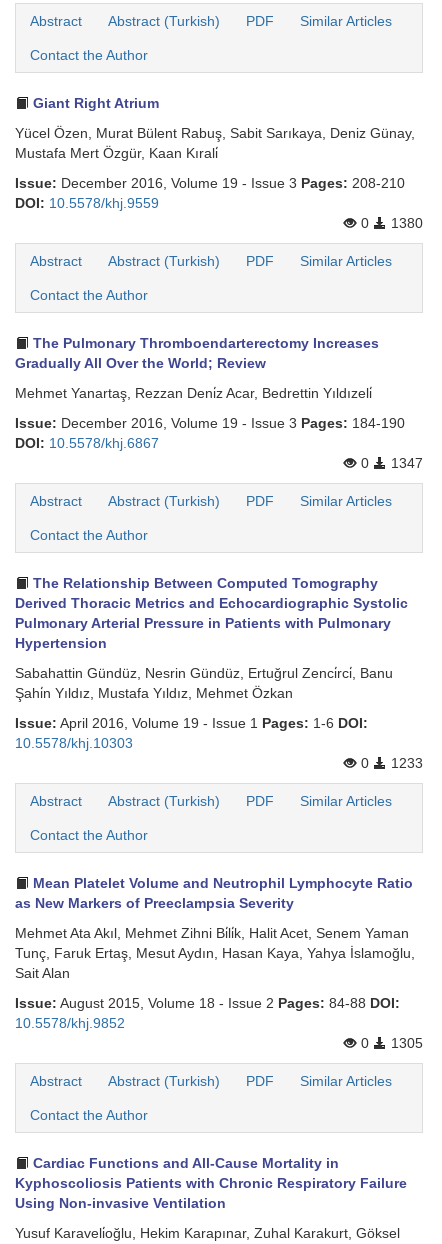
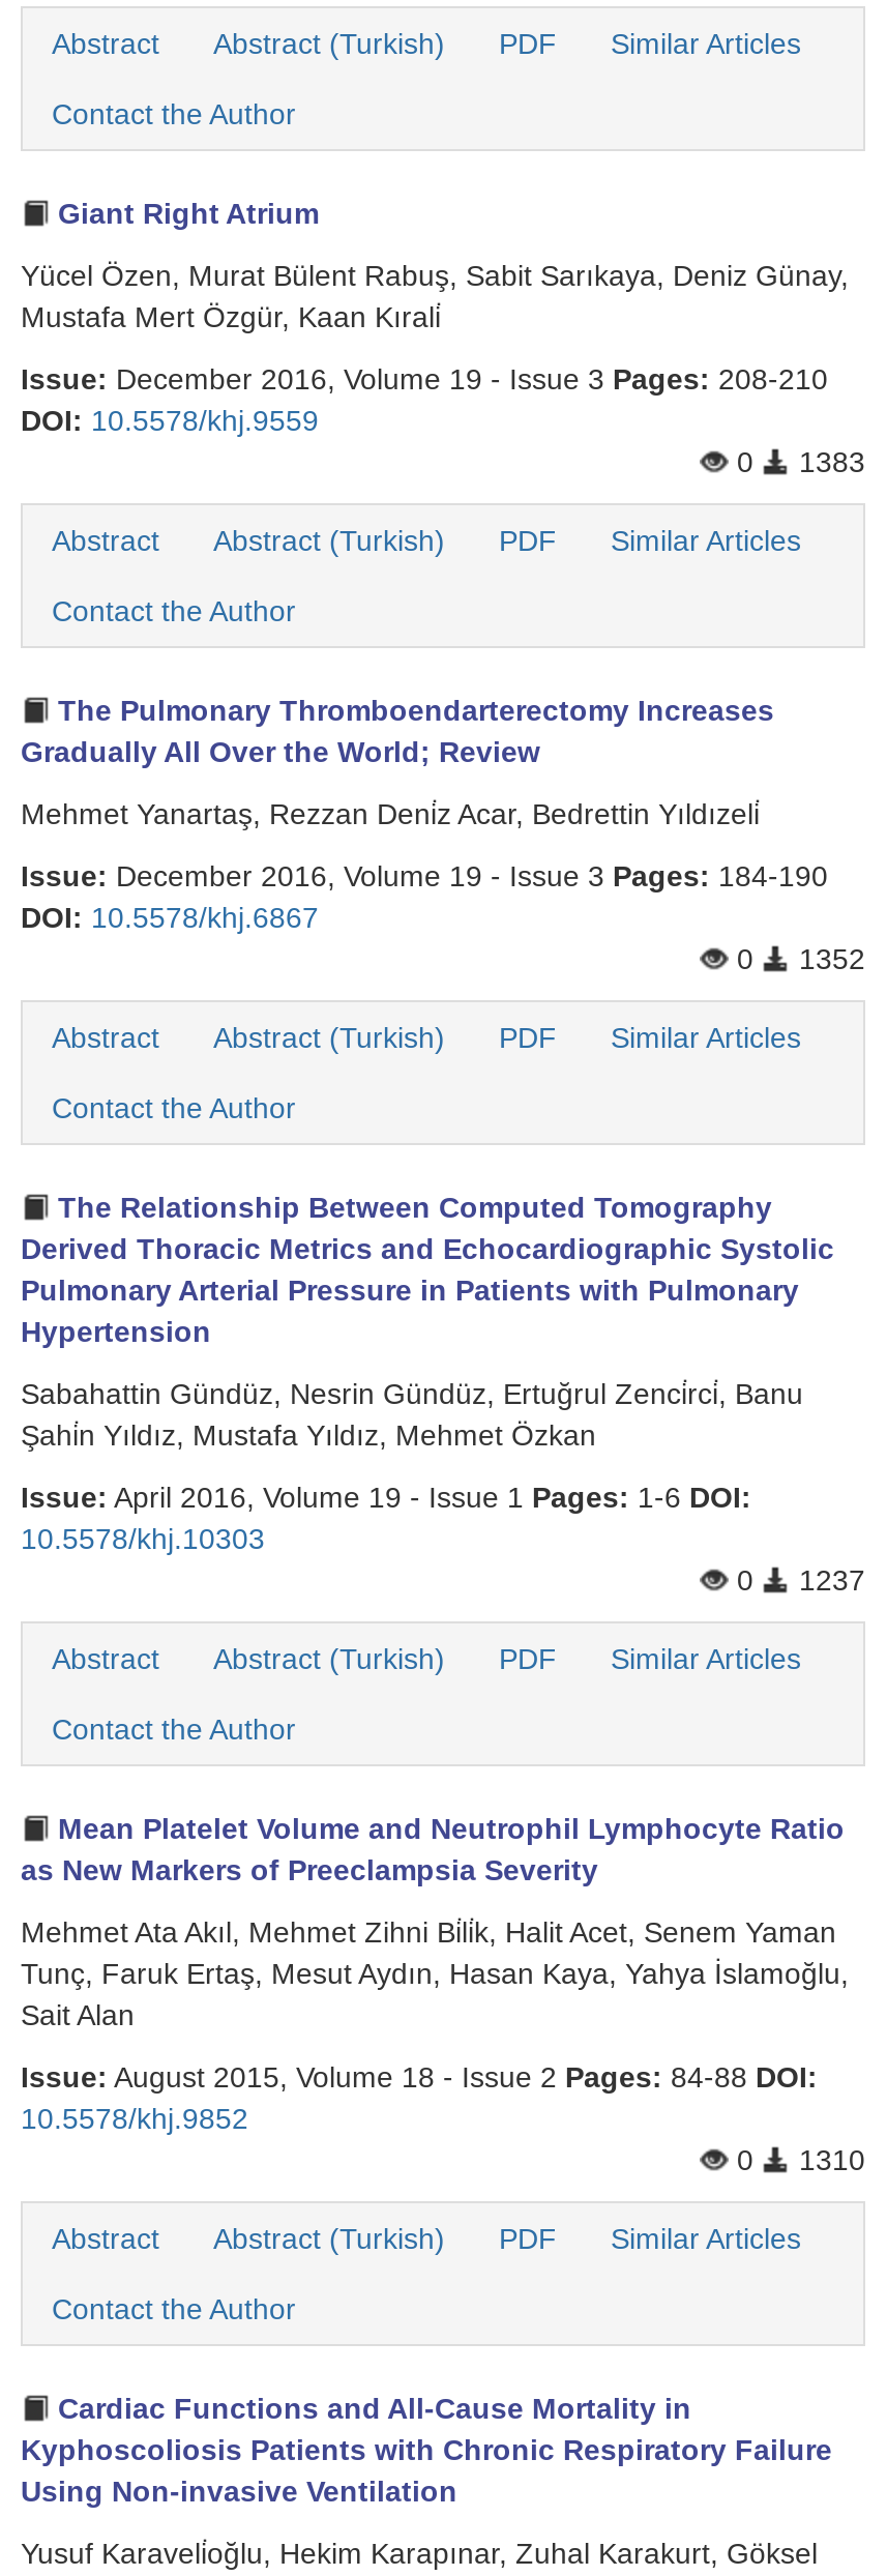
- 0 1380
+ 0 1383

- 0 1347
+ 0 1352

- 0 1233
+ 0 1237

- 0 1305
+ 0 1310
